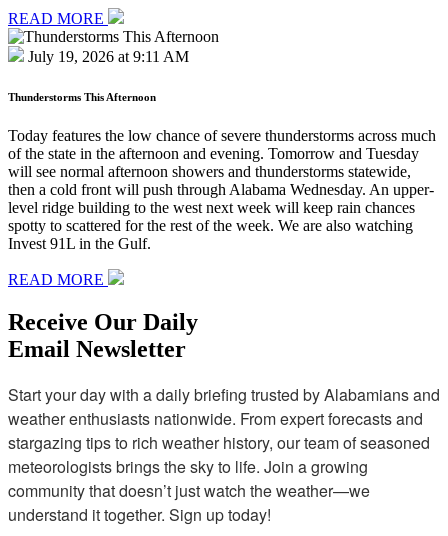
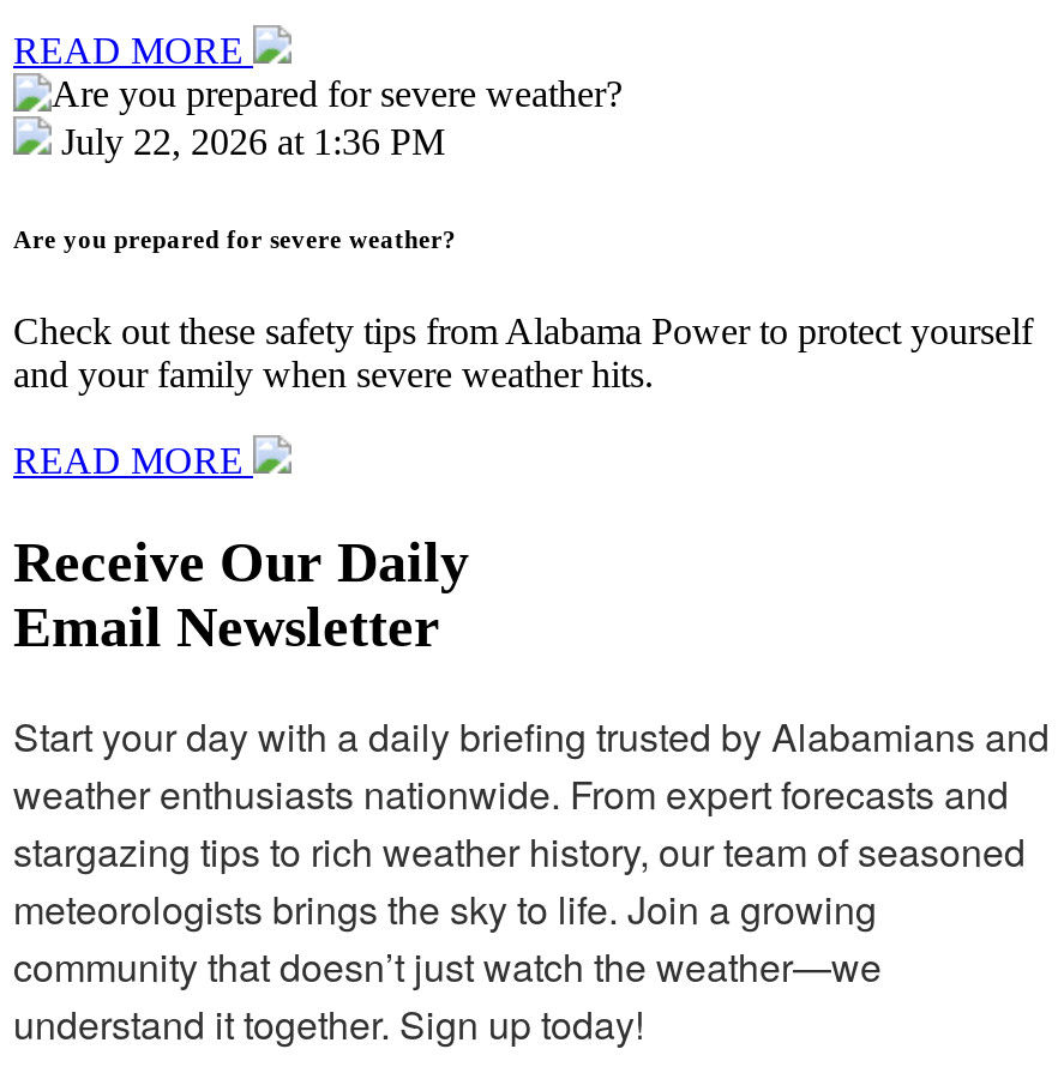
- July 19, 2026 at 9:11 AM
+ July 22, 2026 at 1:36 PM

- Thunderstorms This Afternoon
+ Are you prepared for severe weather?

- Today features the low chance of severe thunderstorms across much
- of the state in the afternoon and evening. Tomorrow and Tuesday
- will see normal afternoon showers and thunderstorms statewide,
- then a cold front will push through Alabama Wednesday. An upper-
- level ridge building to the west next week will keep rain chances
- spotty to scattered for the rest of the week. We are also watching
- Invest 91L in the Gulf.
+ Check out these safety tips from Alabama Power to protect yourself
+ and your family when severe weather hits.
